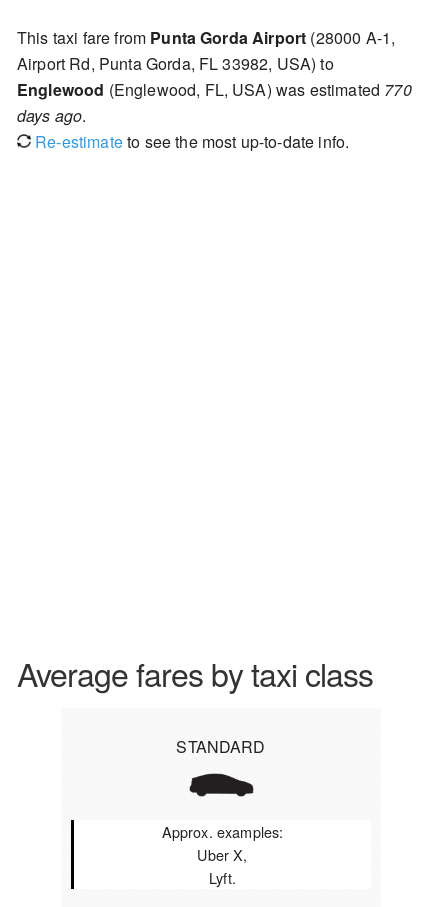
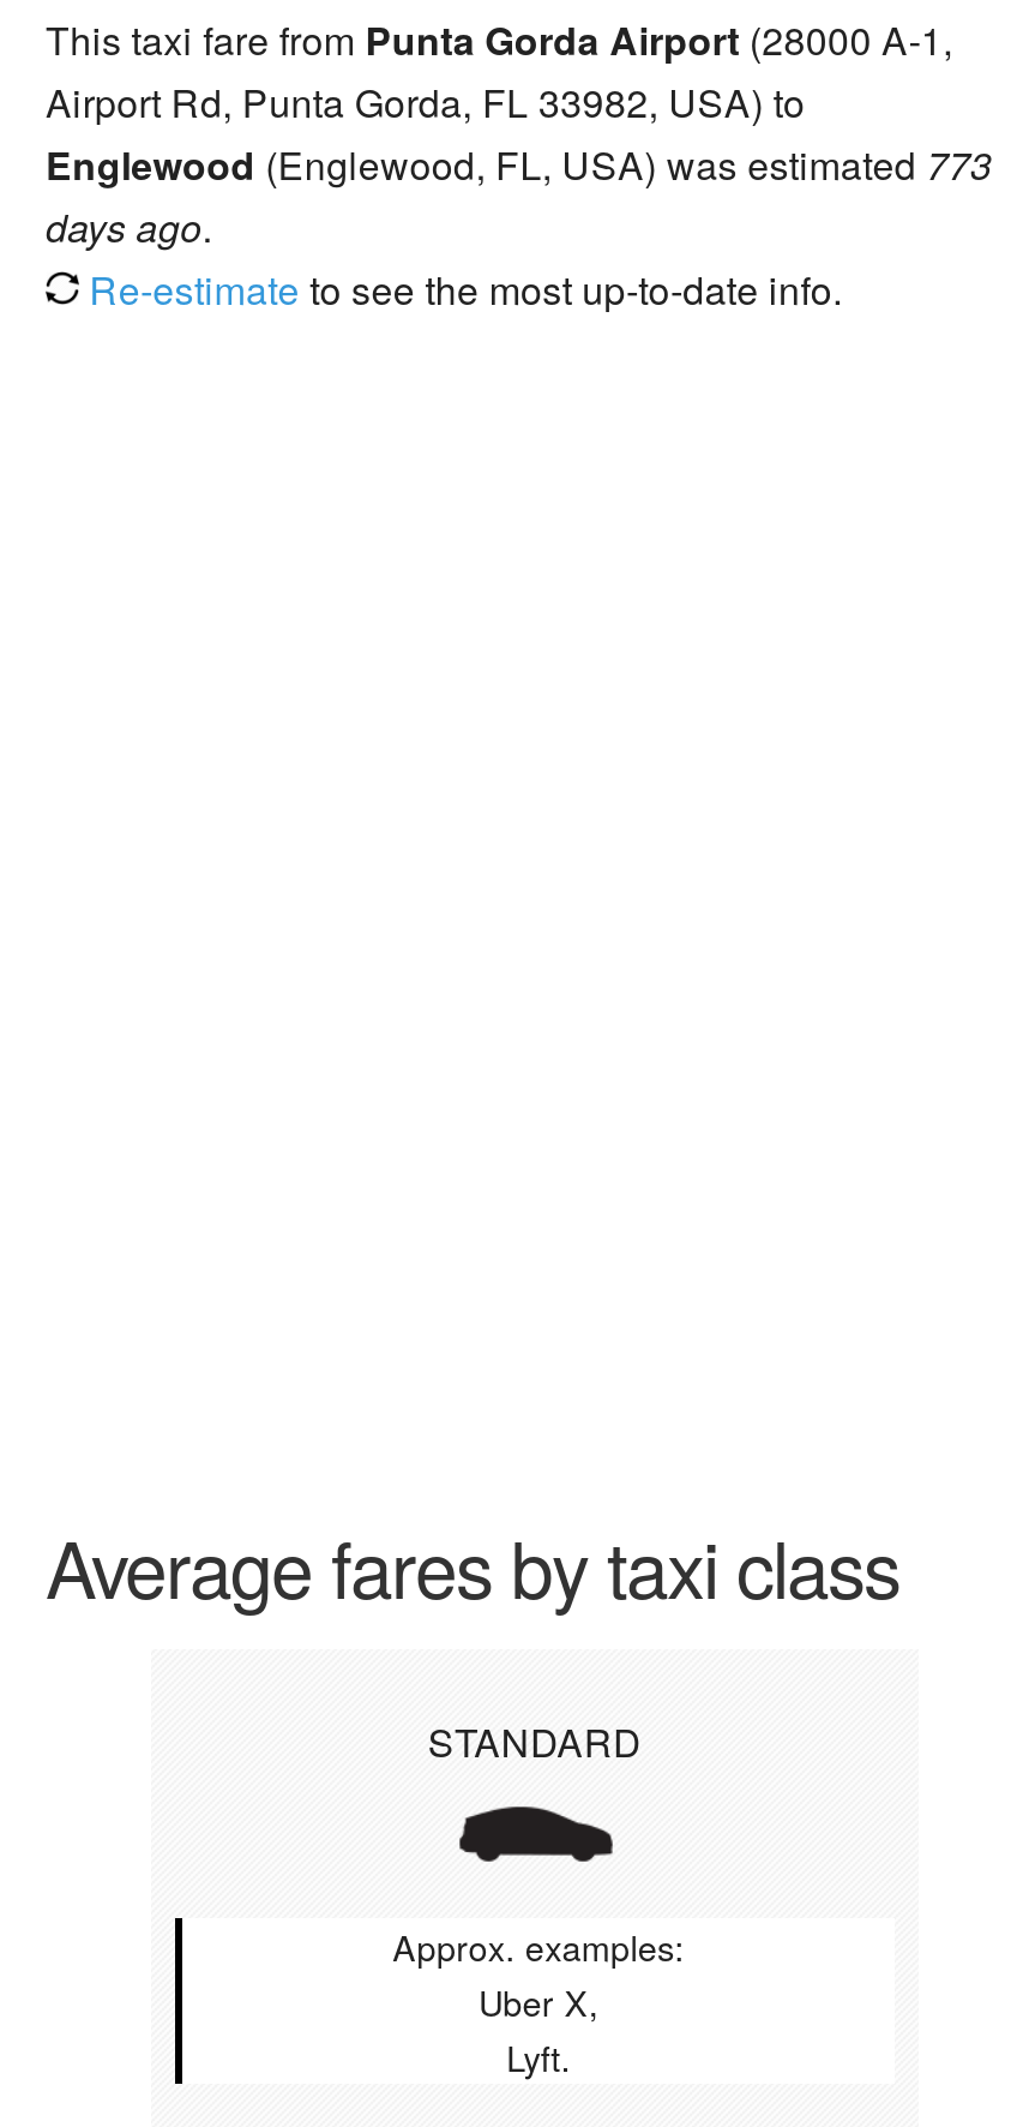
- Englewood (Englewood, FL, USA) was estimated 770
+ Englewood (Englewood, FL, USA) was estimated 773
